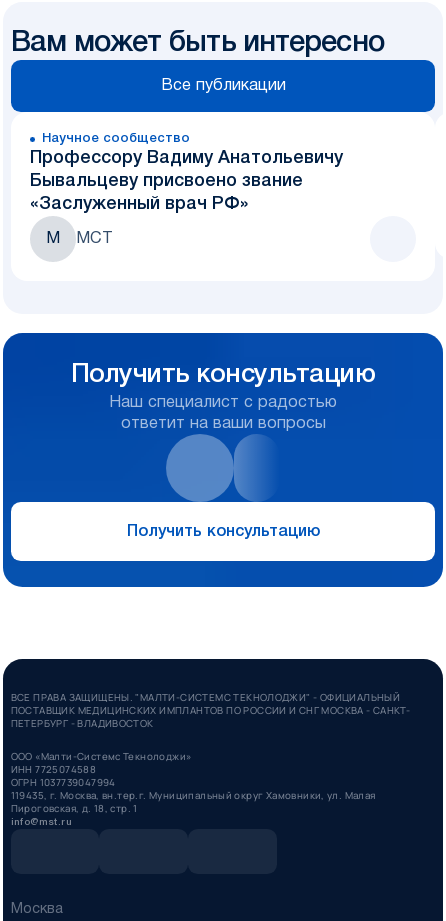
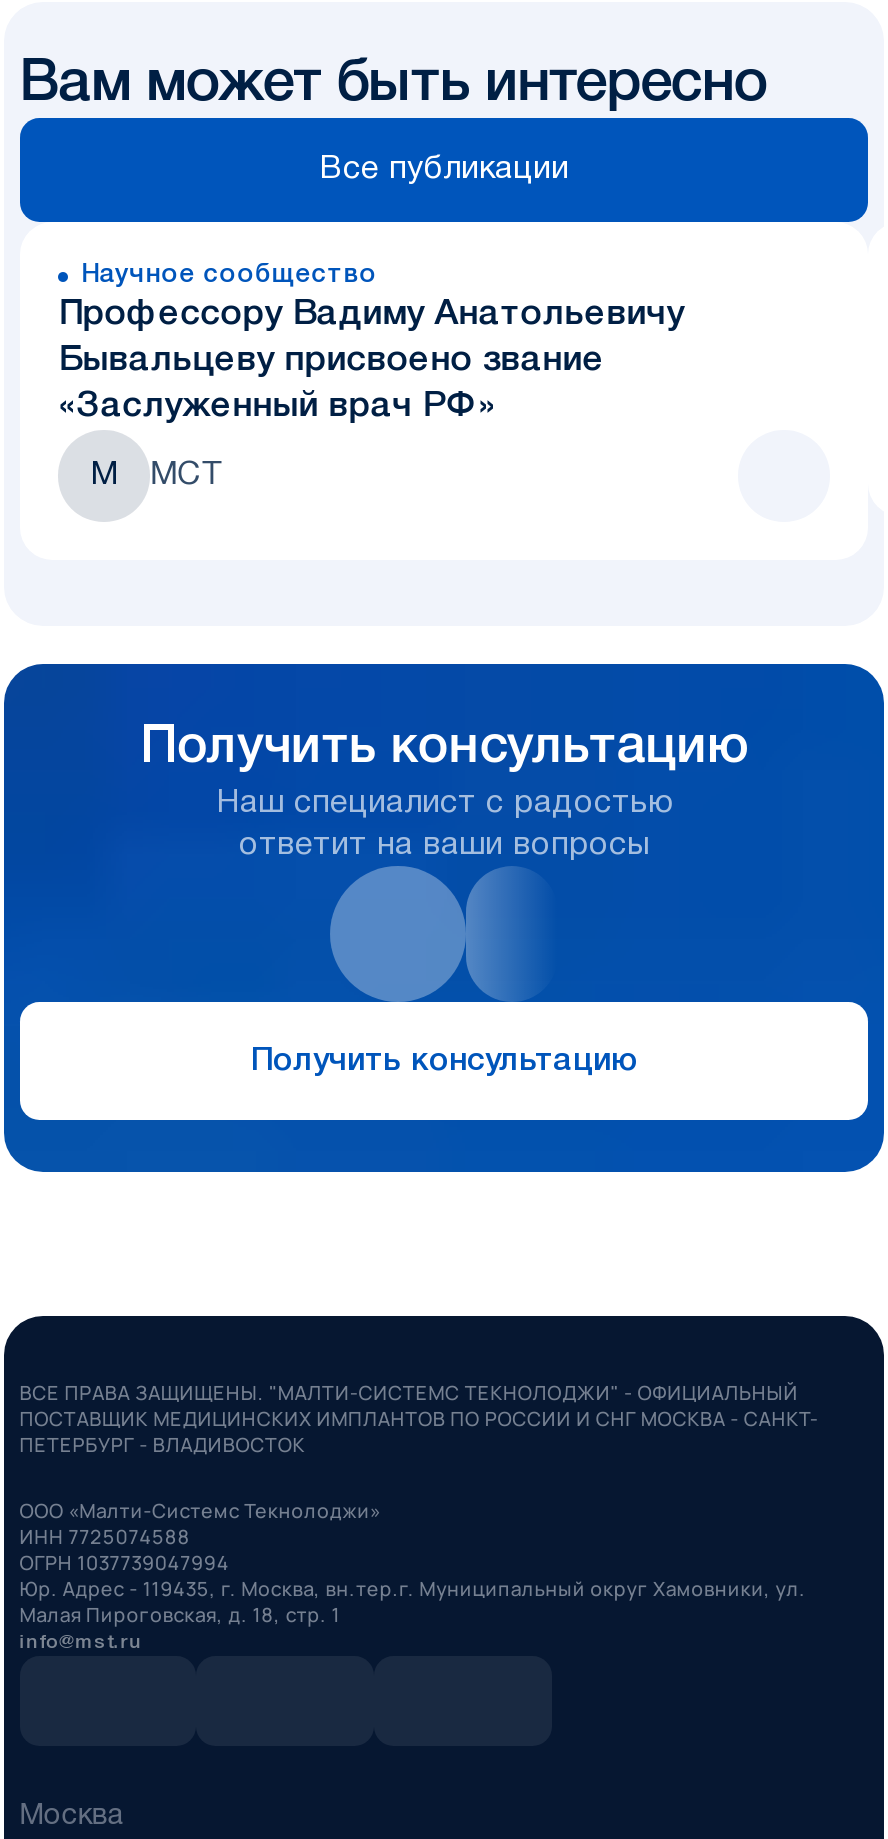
- 119435, г. Москва, вн.тер.г. Муниципальный округ Хамовники, ул. Малая
- Пироговская, д. 18, стр. 1
+ Юр. Адрес - 119435, г. Москва, вн.тер.г. Муниципальный округ Хамовники, ул.
+ Малая Пироговская, д. 18, стр. 1
